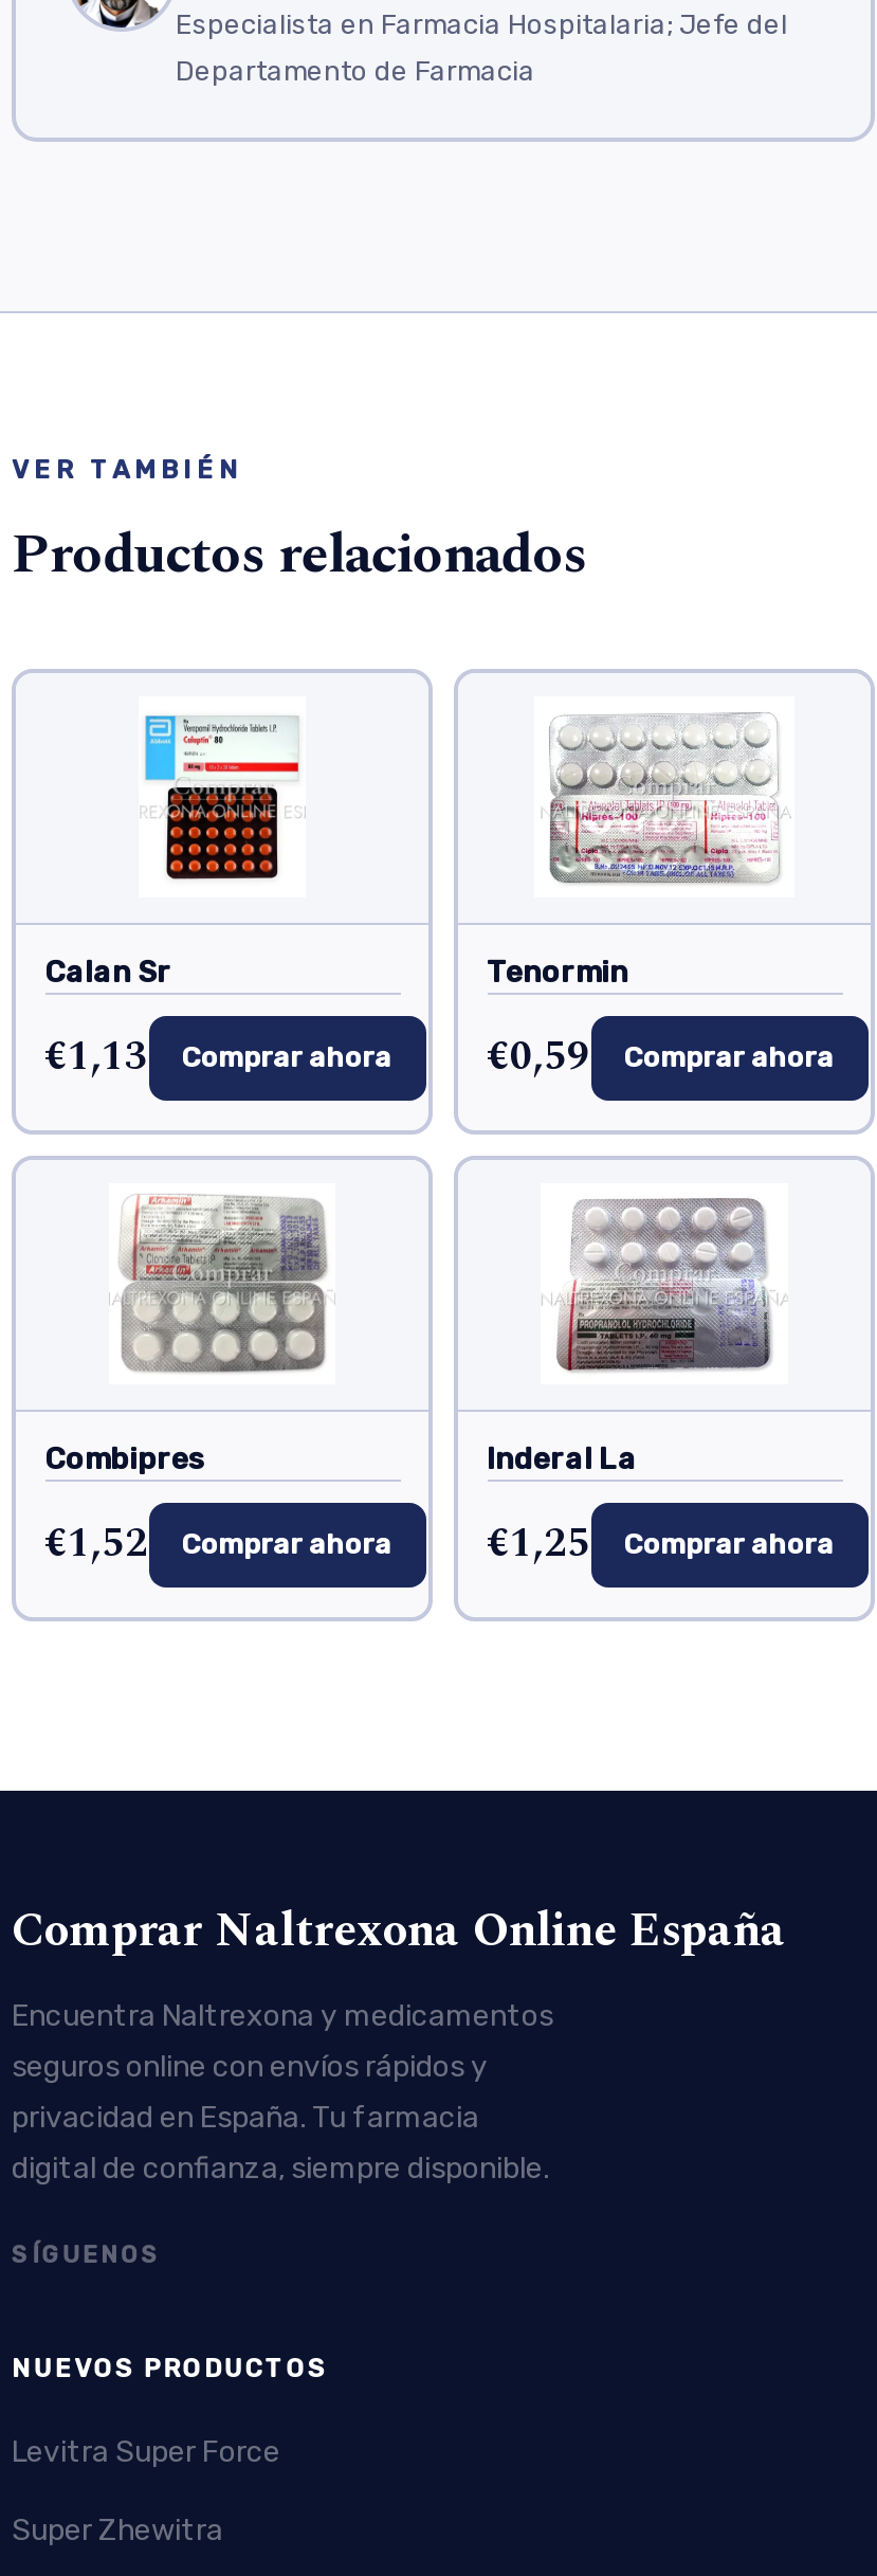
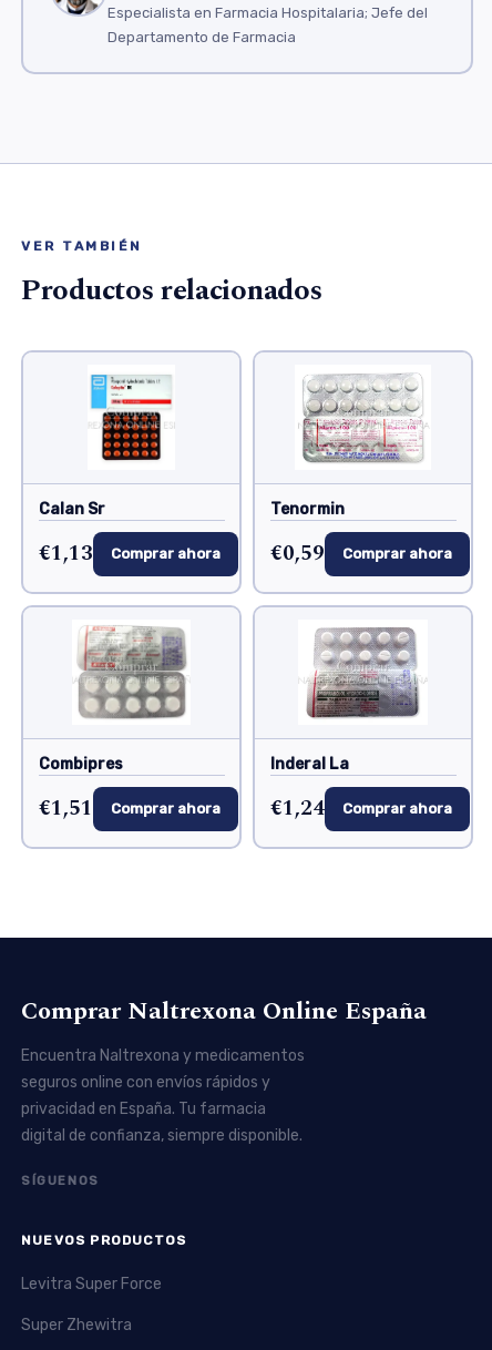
- €1,52 Comprar ahora
+ €1,51 Comprar ahora

- €1,25 Comprar ahora
+ €1,24 Comprar ahora
